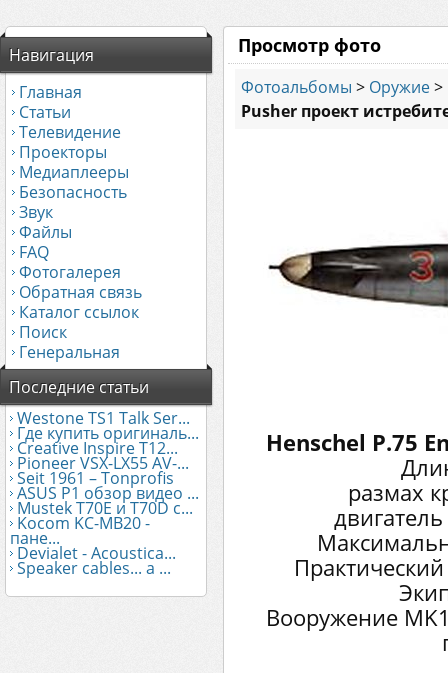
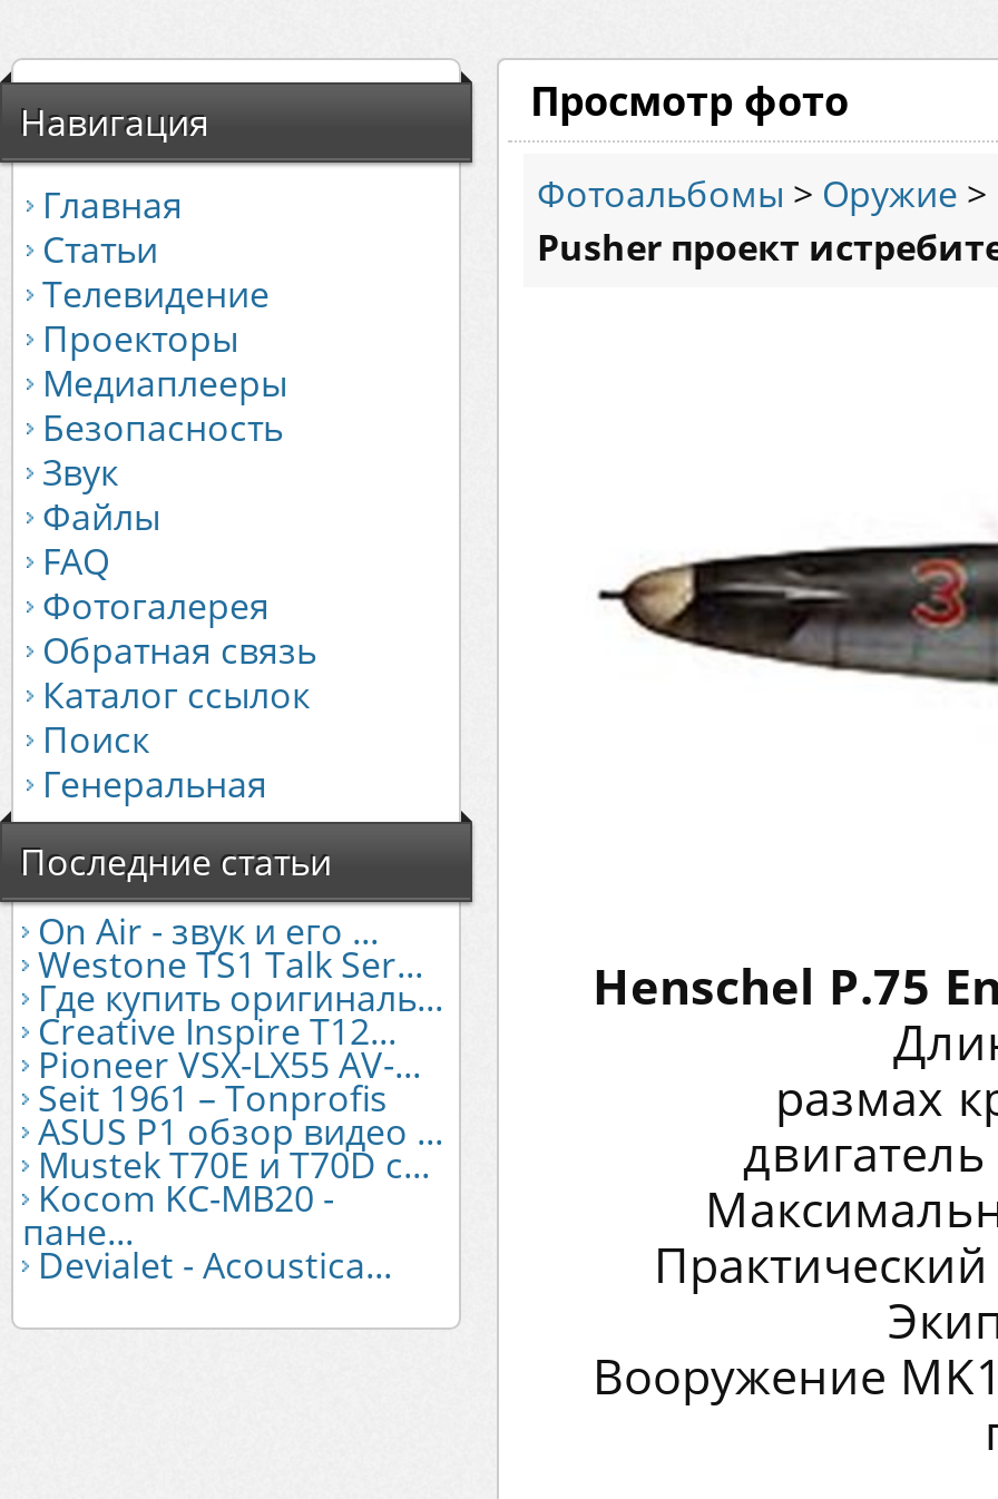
+ On Air - звук и его ...

- Speaker cables... a ...
